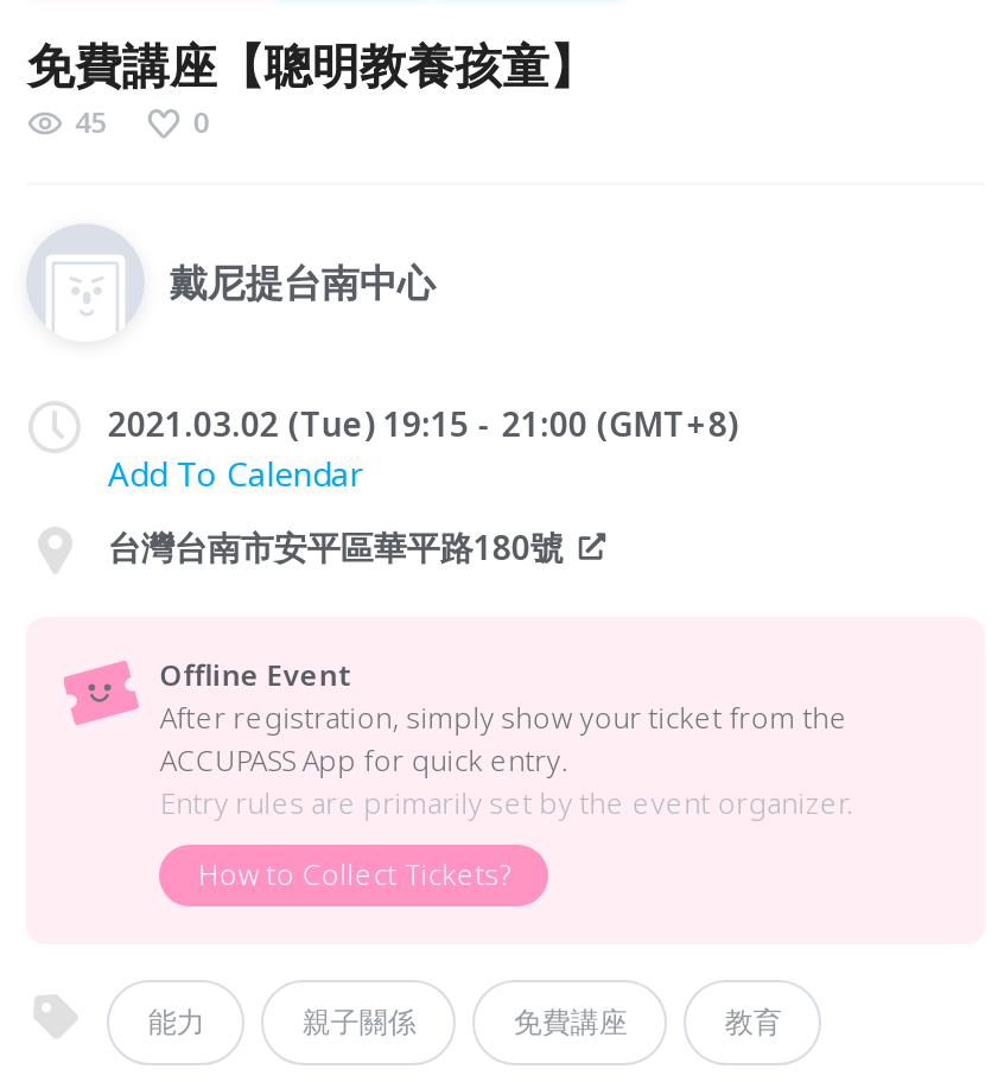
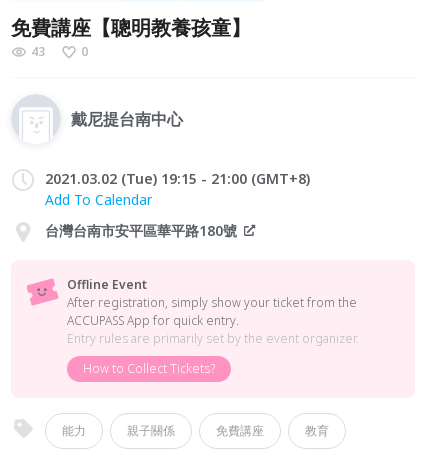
- 45
+ 43
